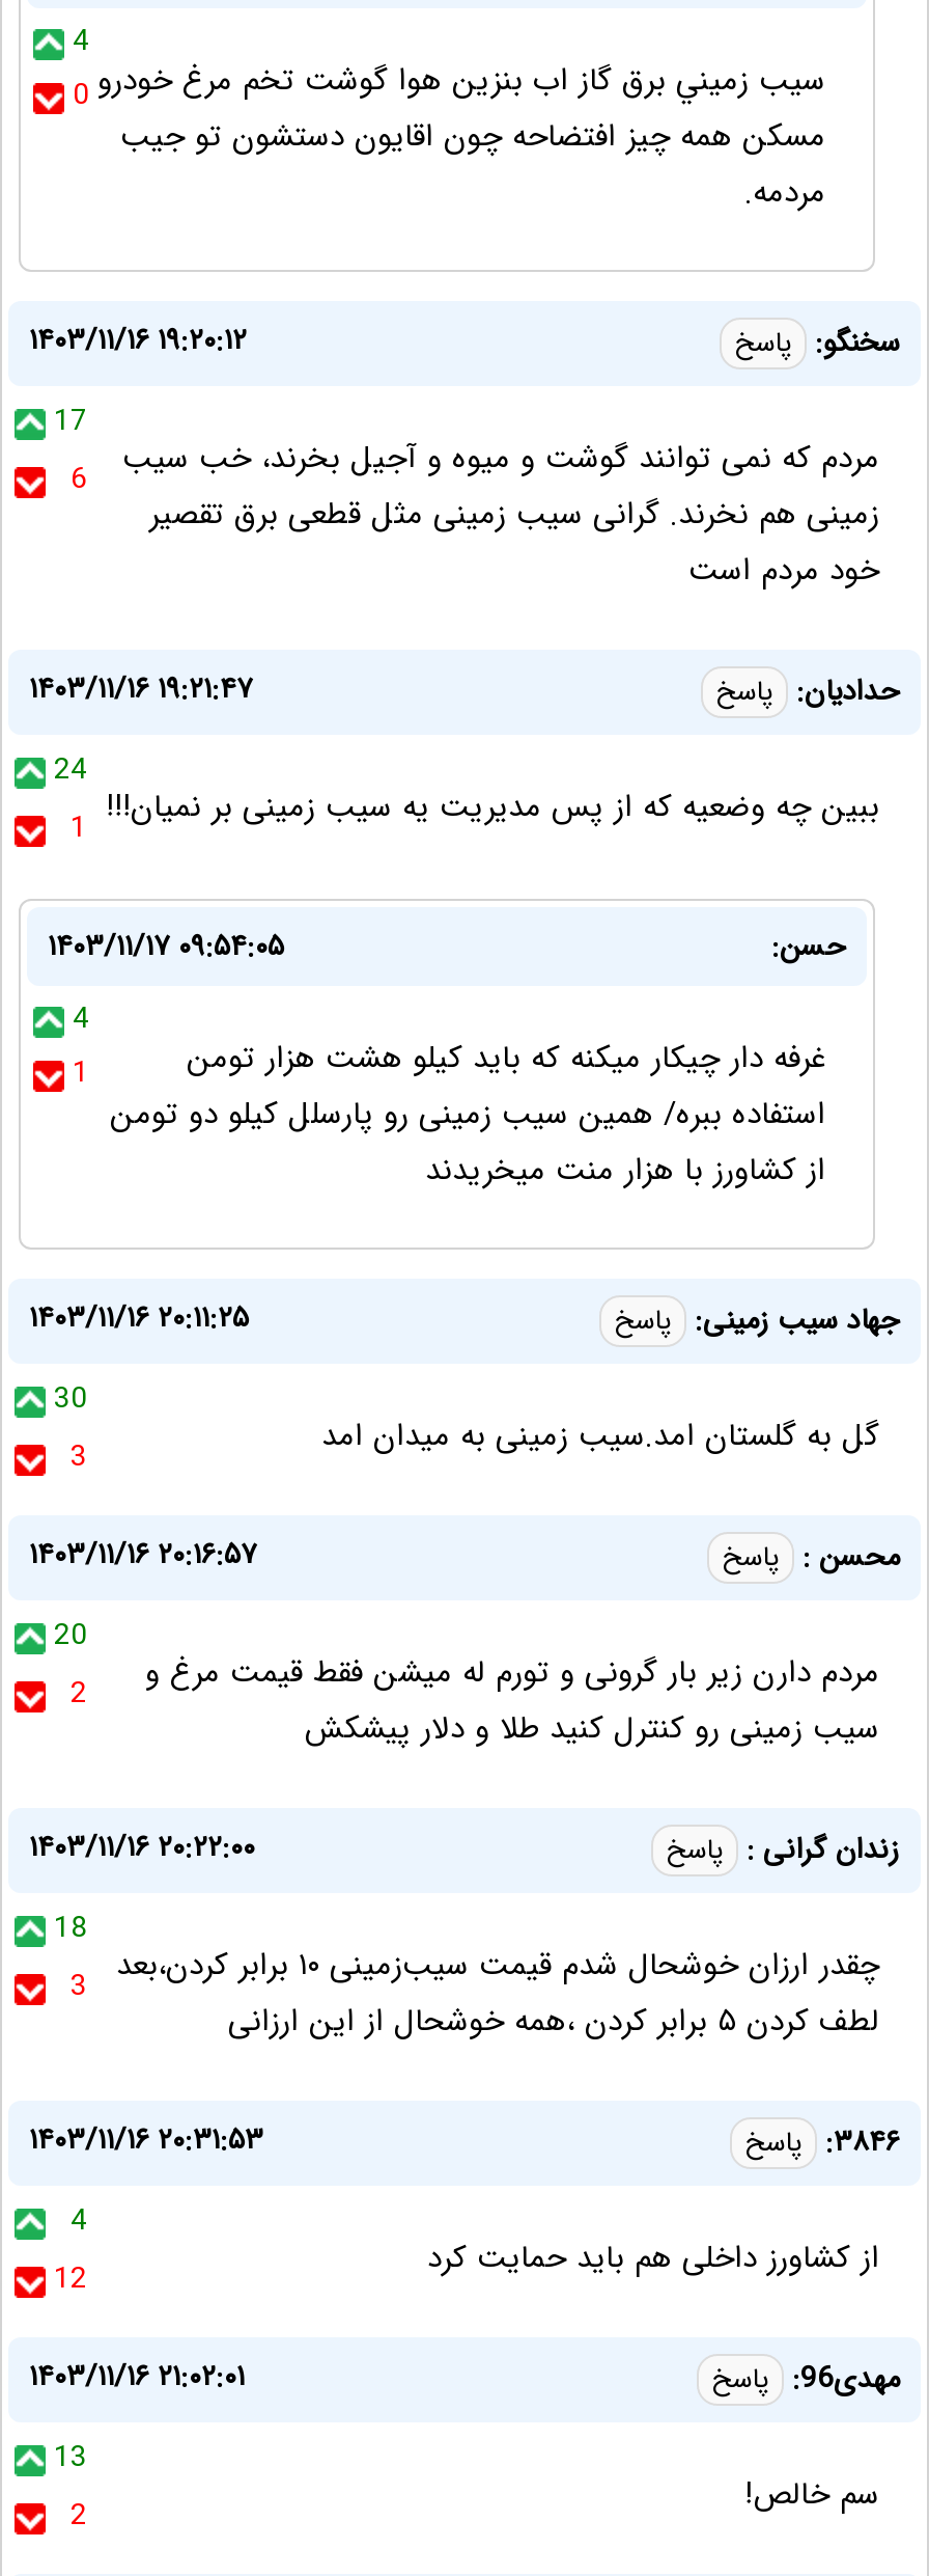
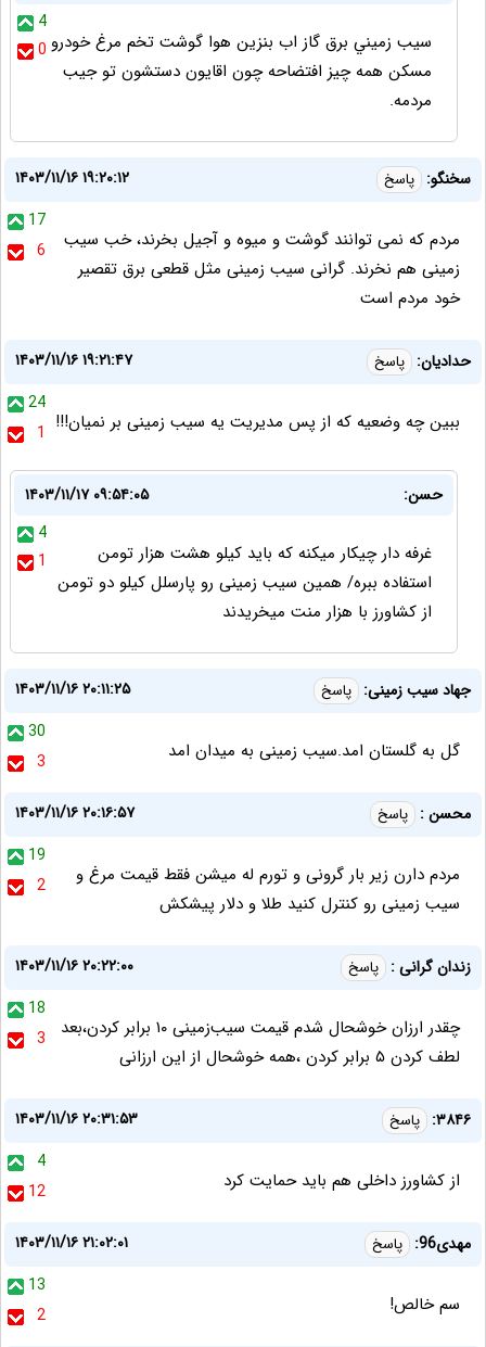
- 20
+ 19
